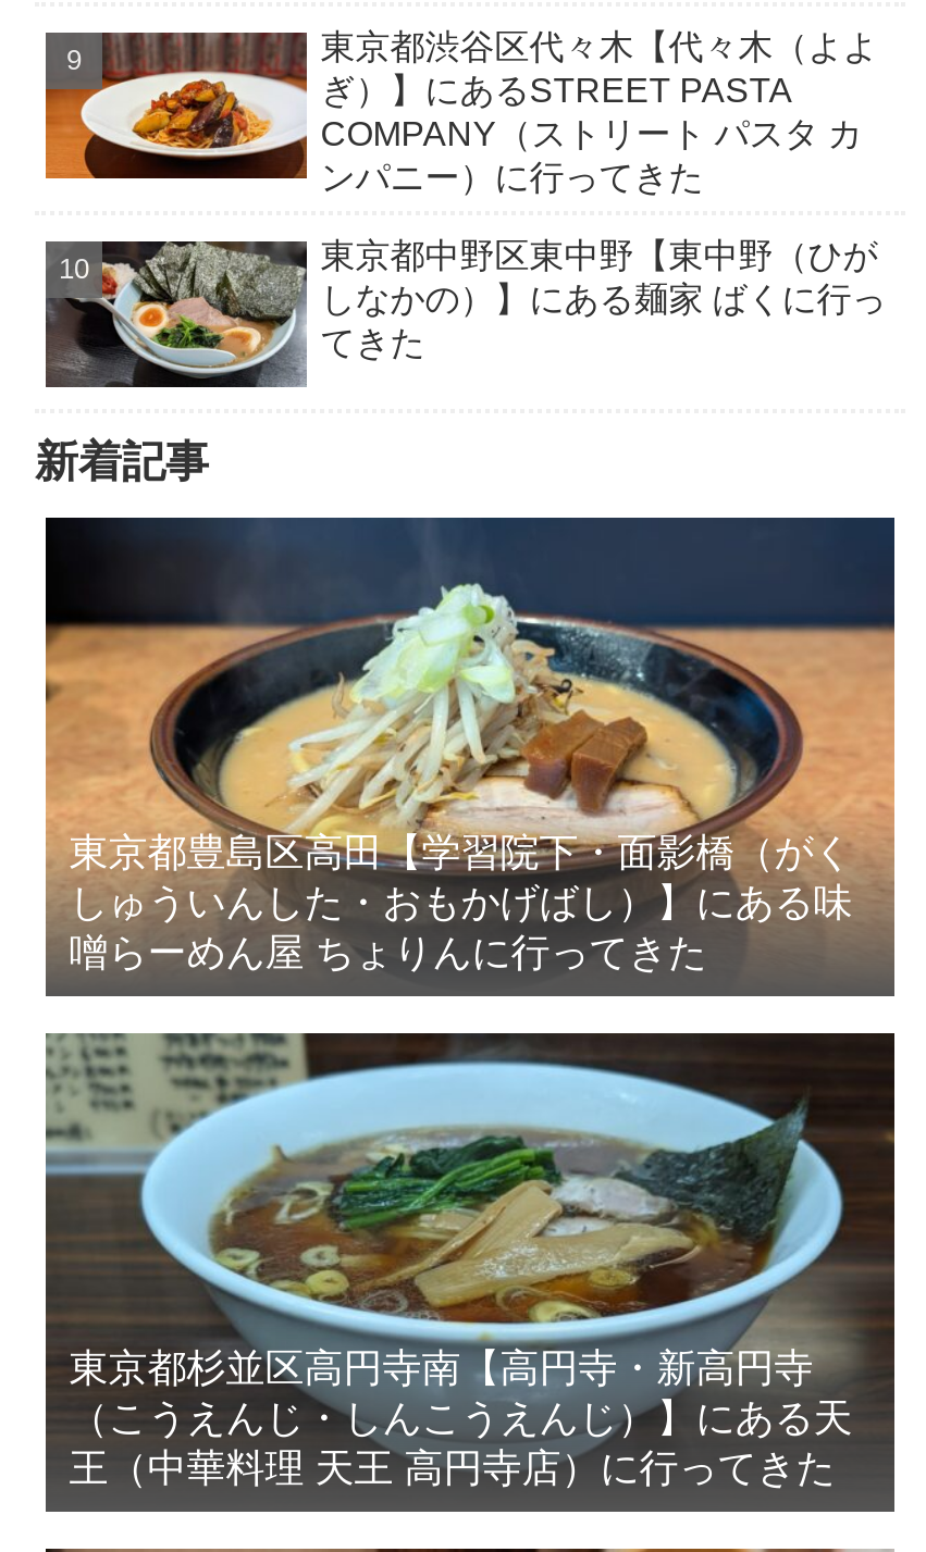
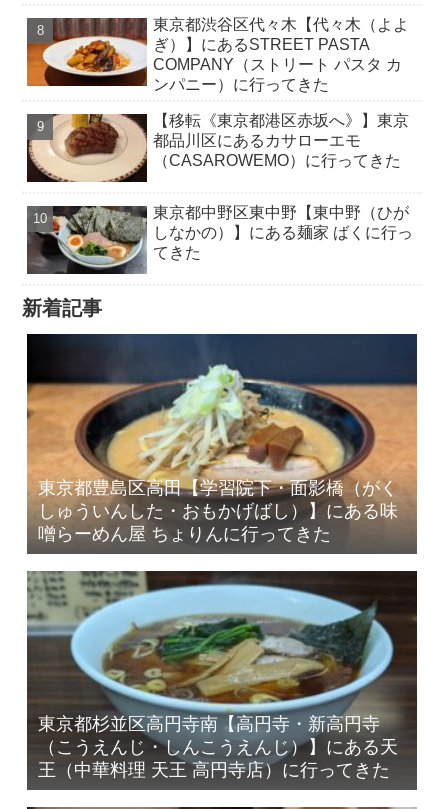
+ [image]
+ 【移転《東京都港区赤坂へ》】東京
+ 都品川区にあるカサローエモ
+ （CASAROWEMO）に行ってきた
